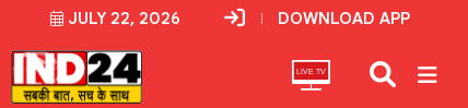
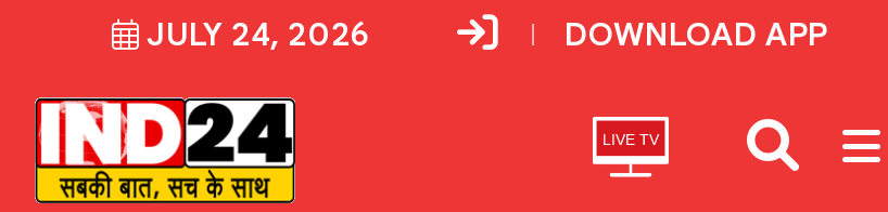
- JULY 22, 2026
+ JULY 24, 2026
